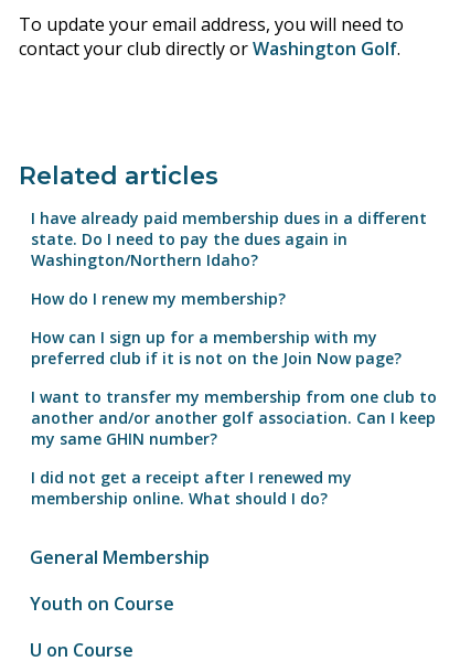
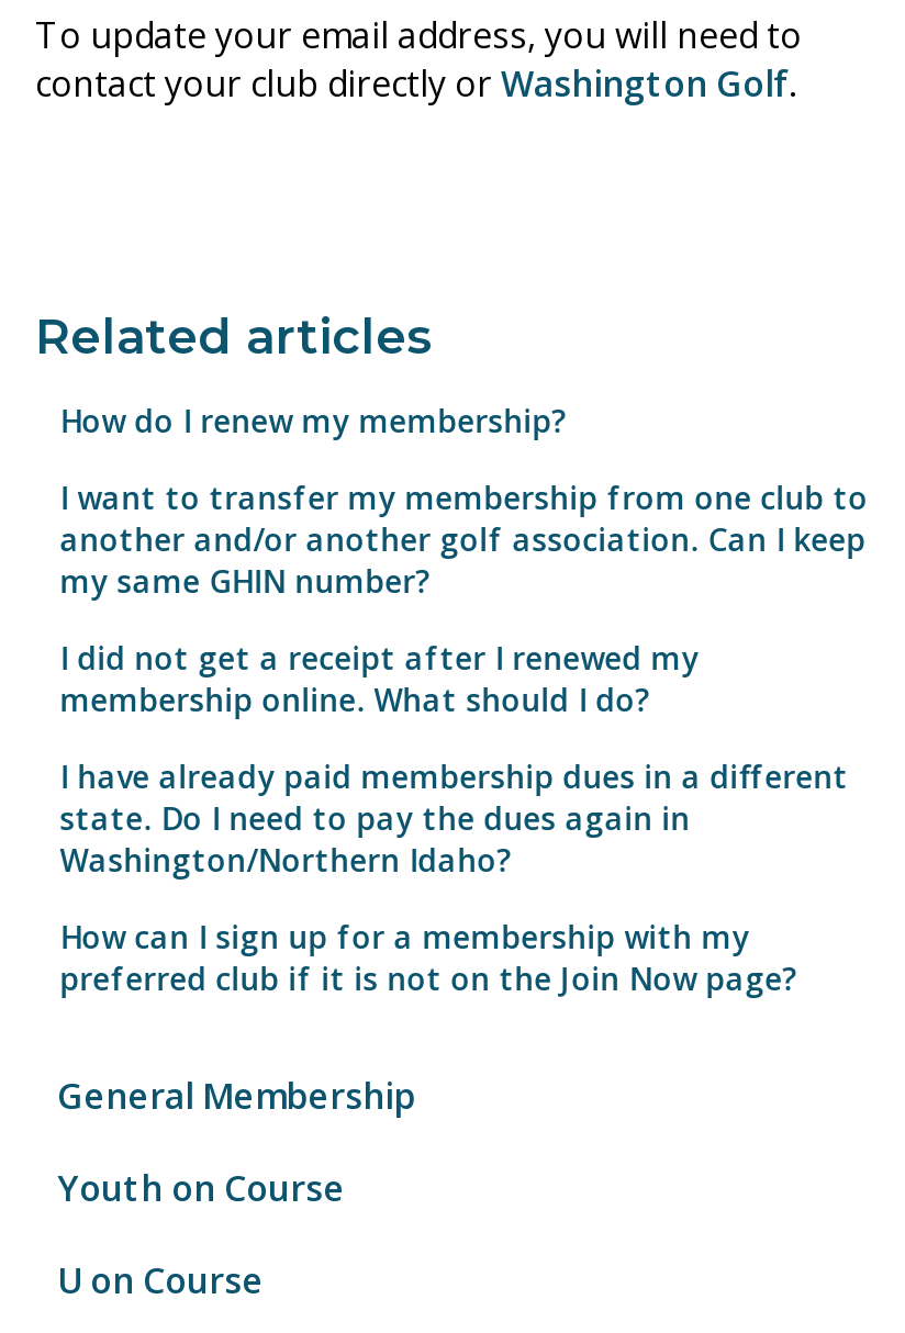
moved down: I have already paid membership dues in a different | state. Do I need to pay the dues again in | Washington/Northern Idaho?

moved up: How do I renew my membership?

moved down: How can I sign up for a membership with my | preferred club if it is not on the Join Now page?

moved up: I want to transfer my membership from one club to | another and/or another golf association. Can I keep | my same GHIN number? | I did not get a receipt after I renewed my | membership online. What should I do?
